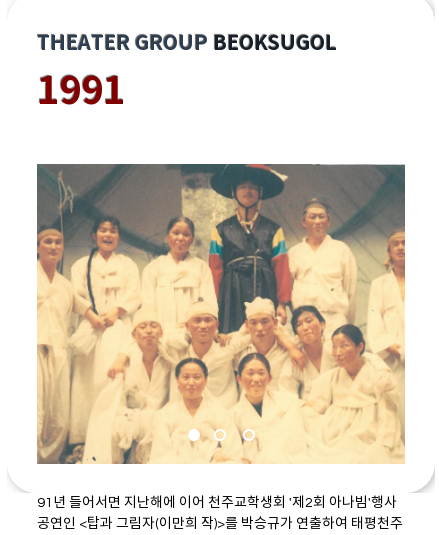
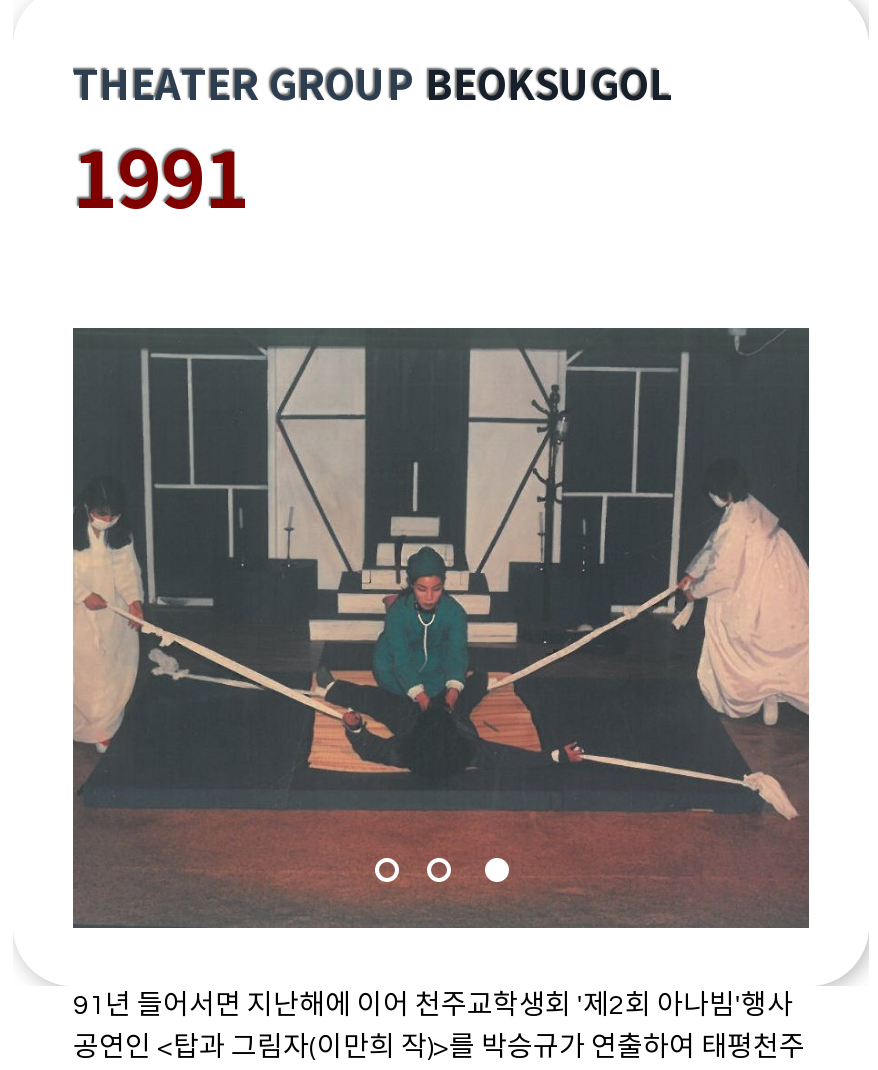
- [image]
+ [image]
